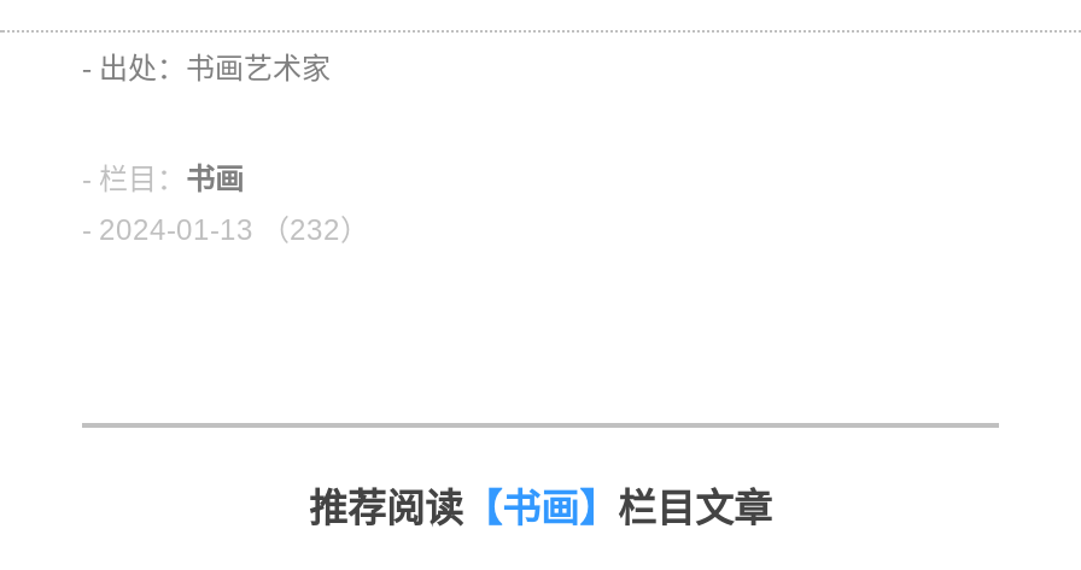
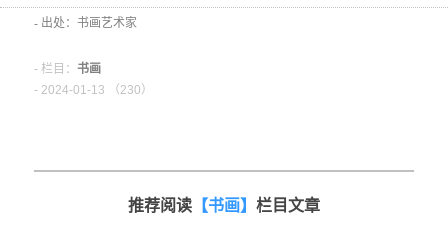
- - 2024-01-13 （232）
+ - 2024-01-13 （230）
